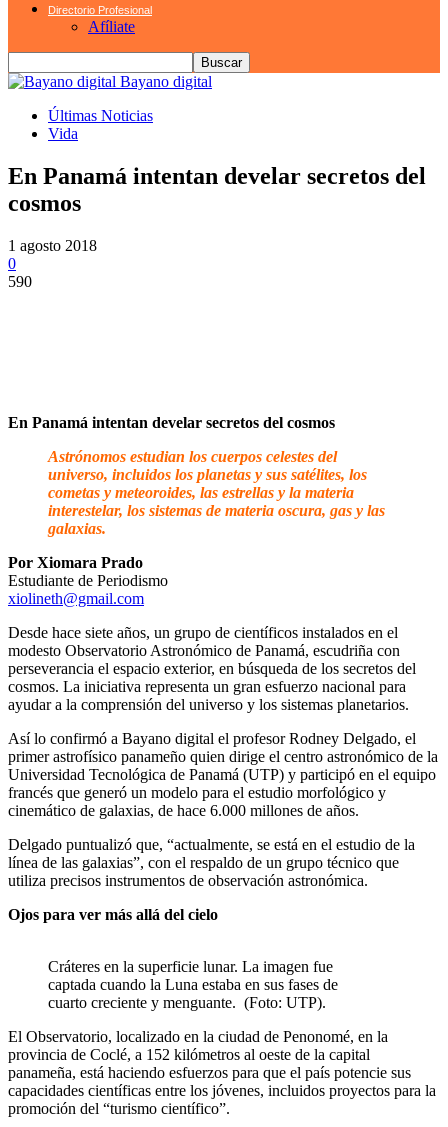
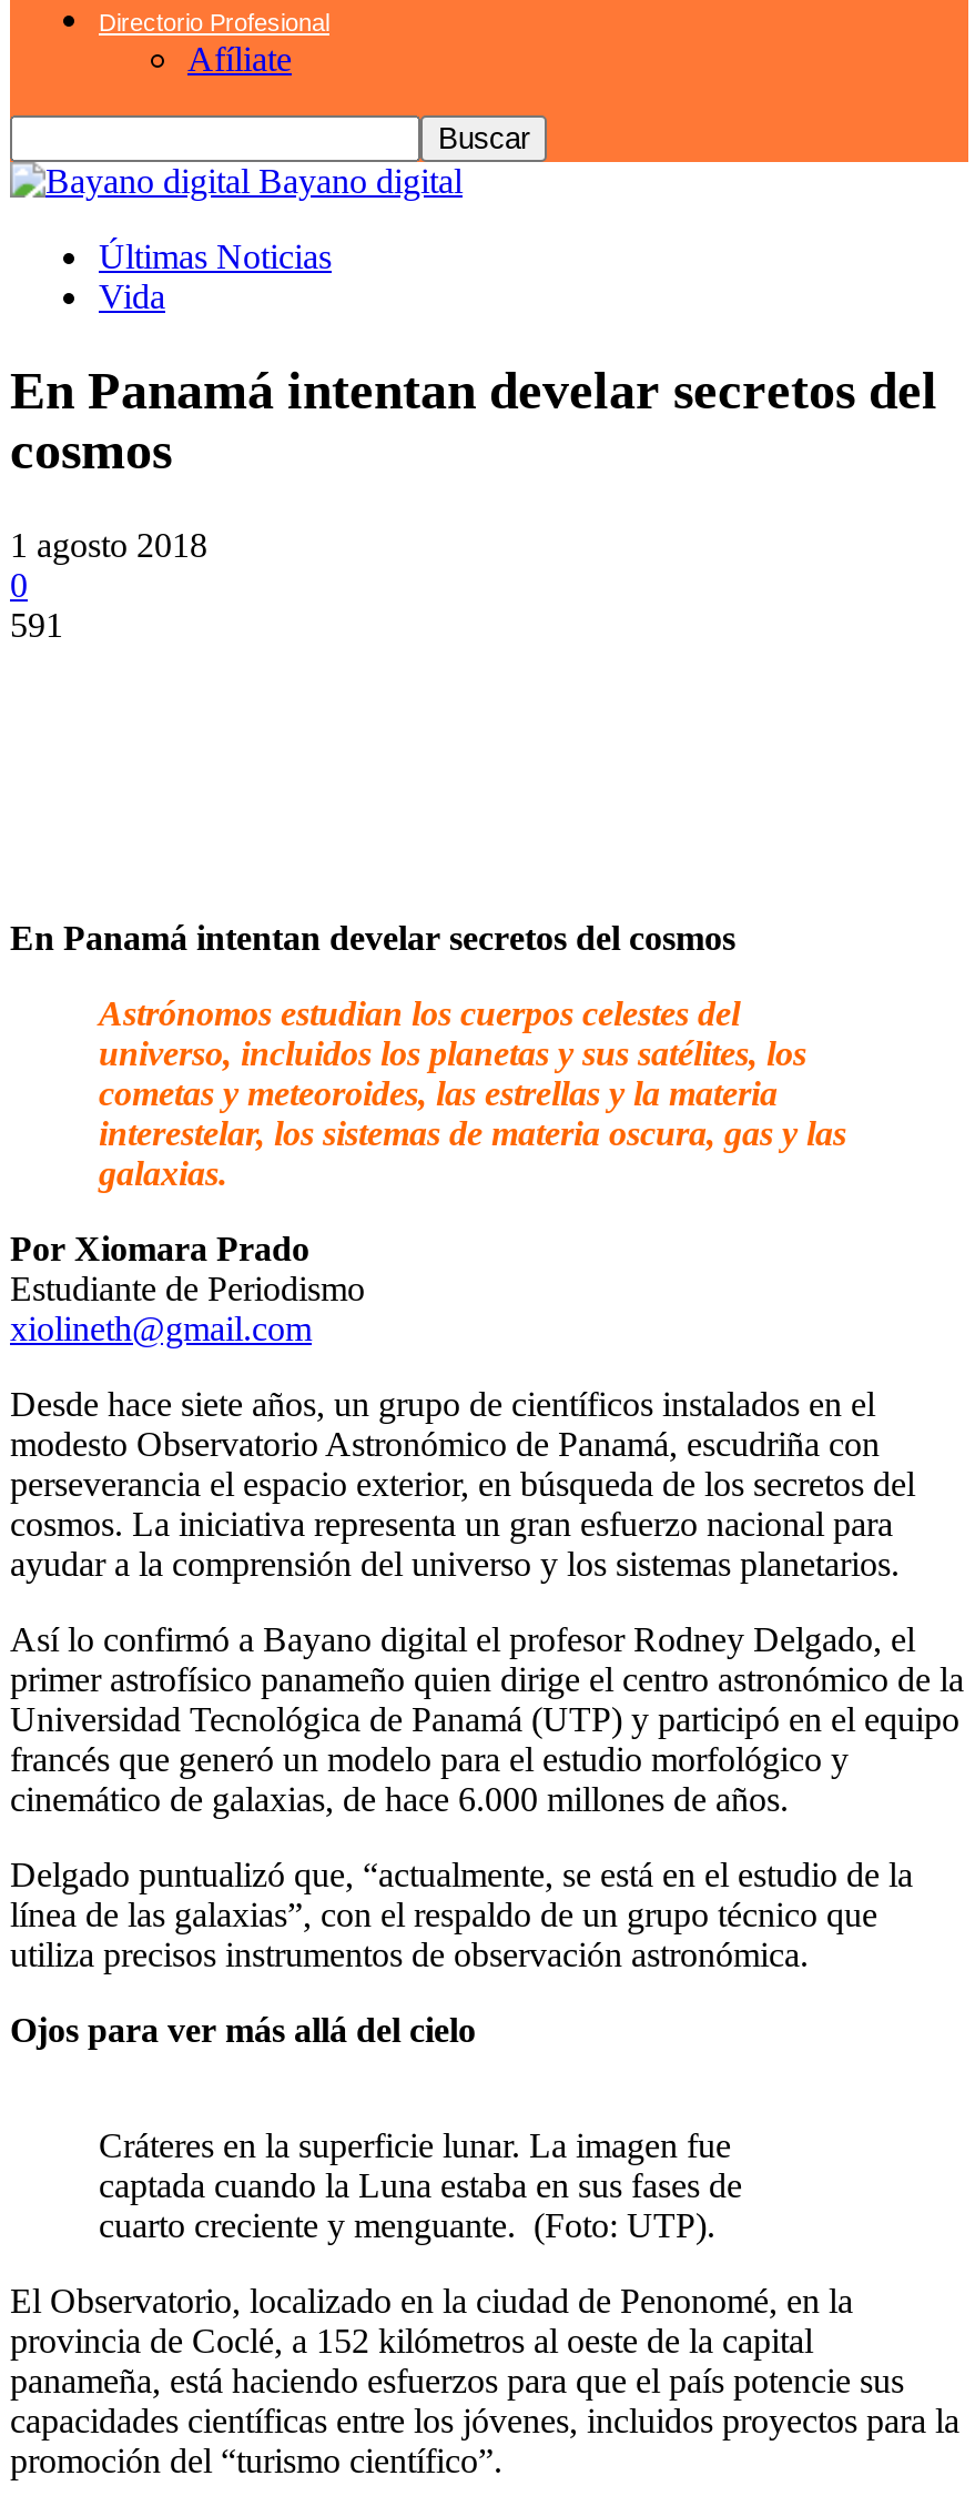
- 590
+ 591
